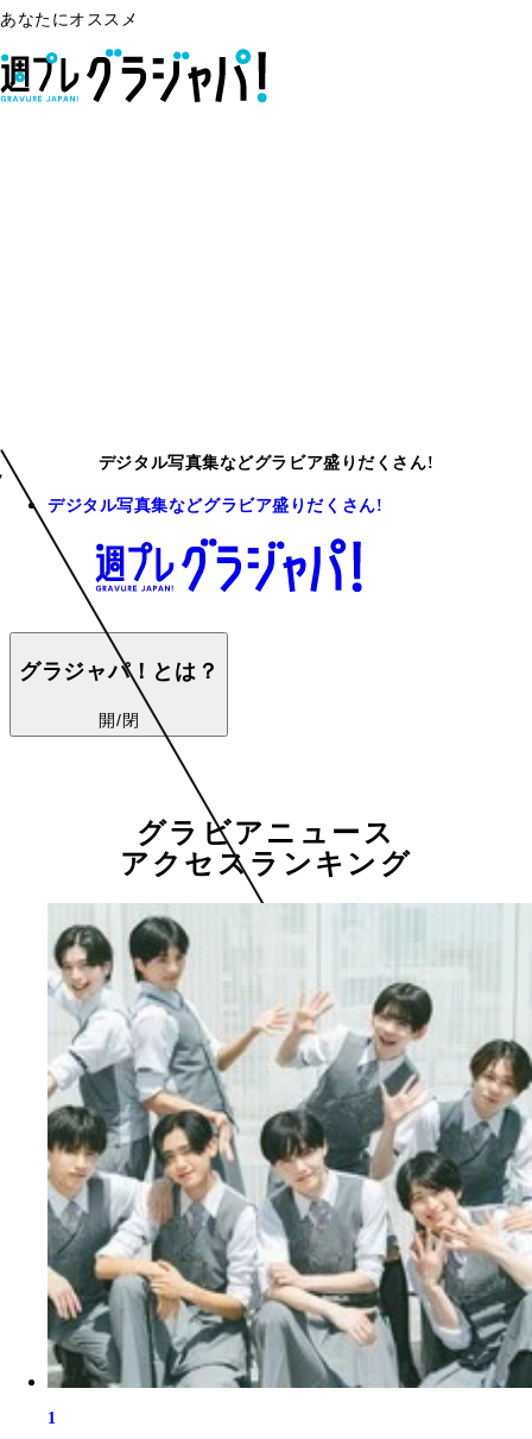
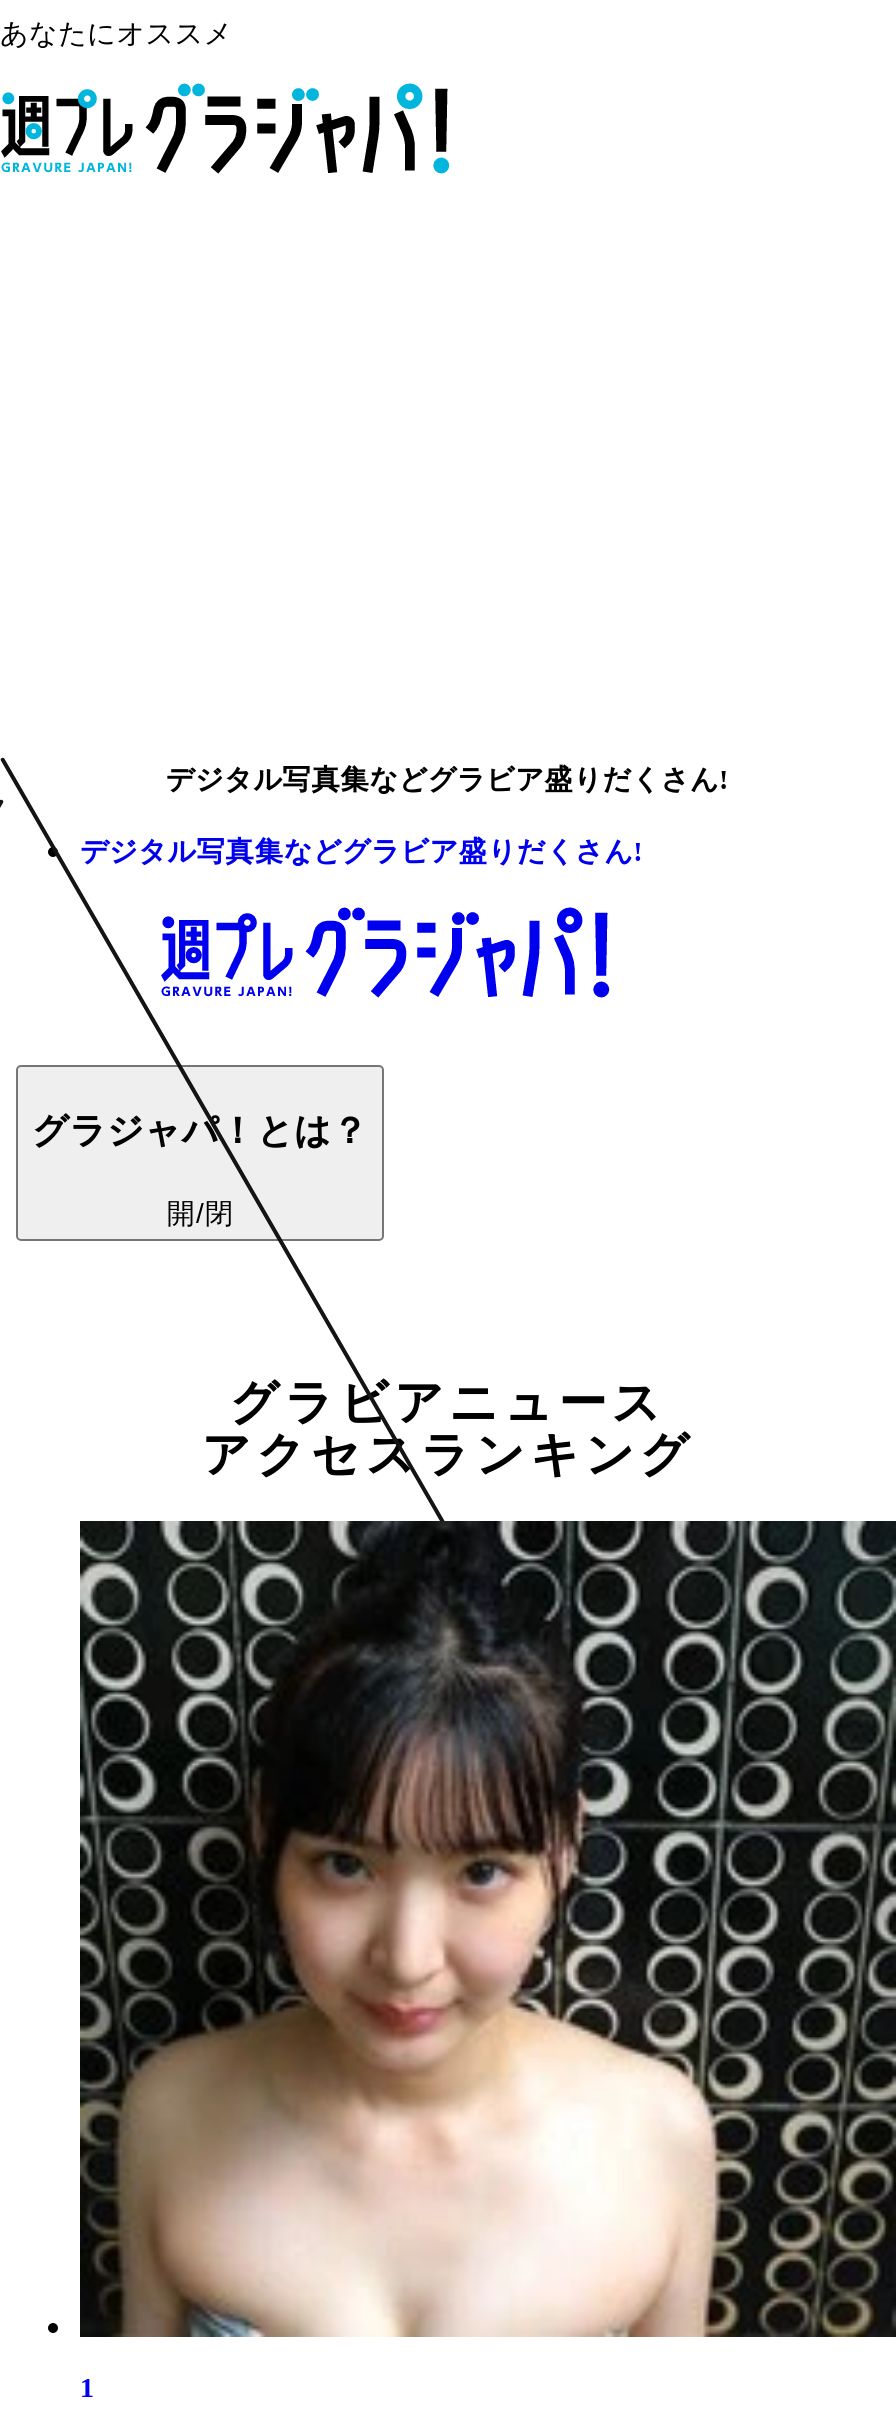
- [image]
+ [image]
